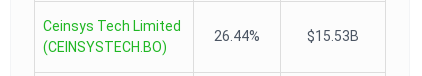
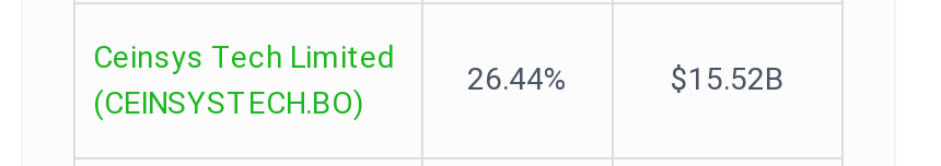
- $15.53B
+ $15.52B
